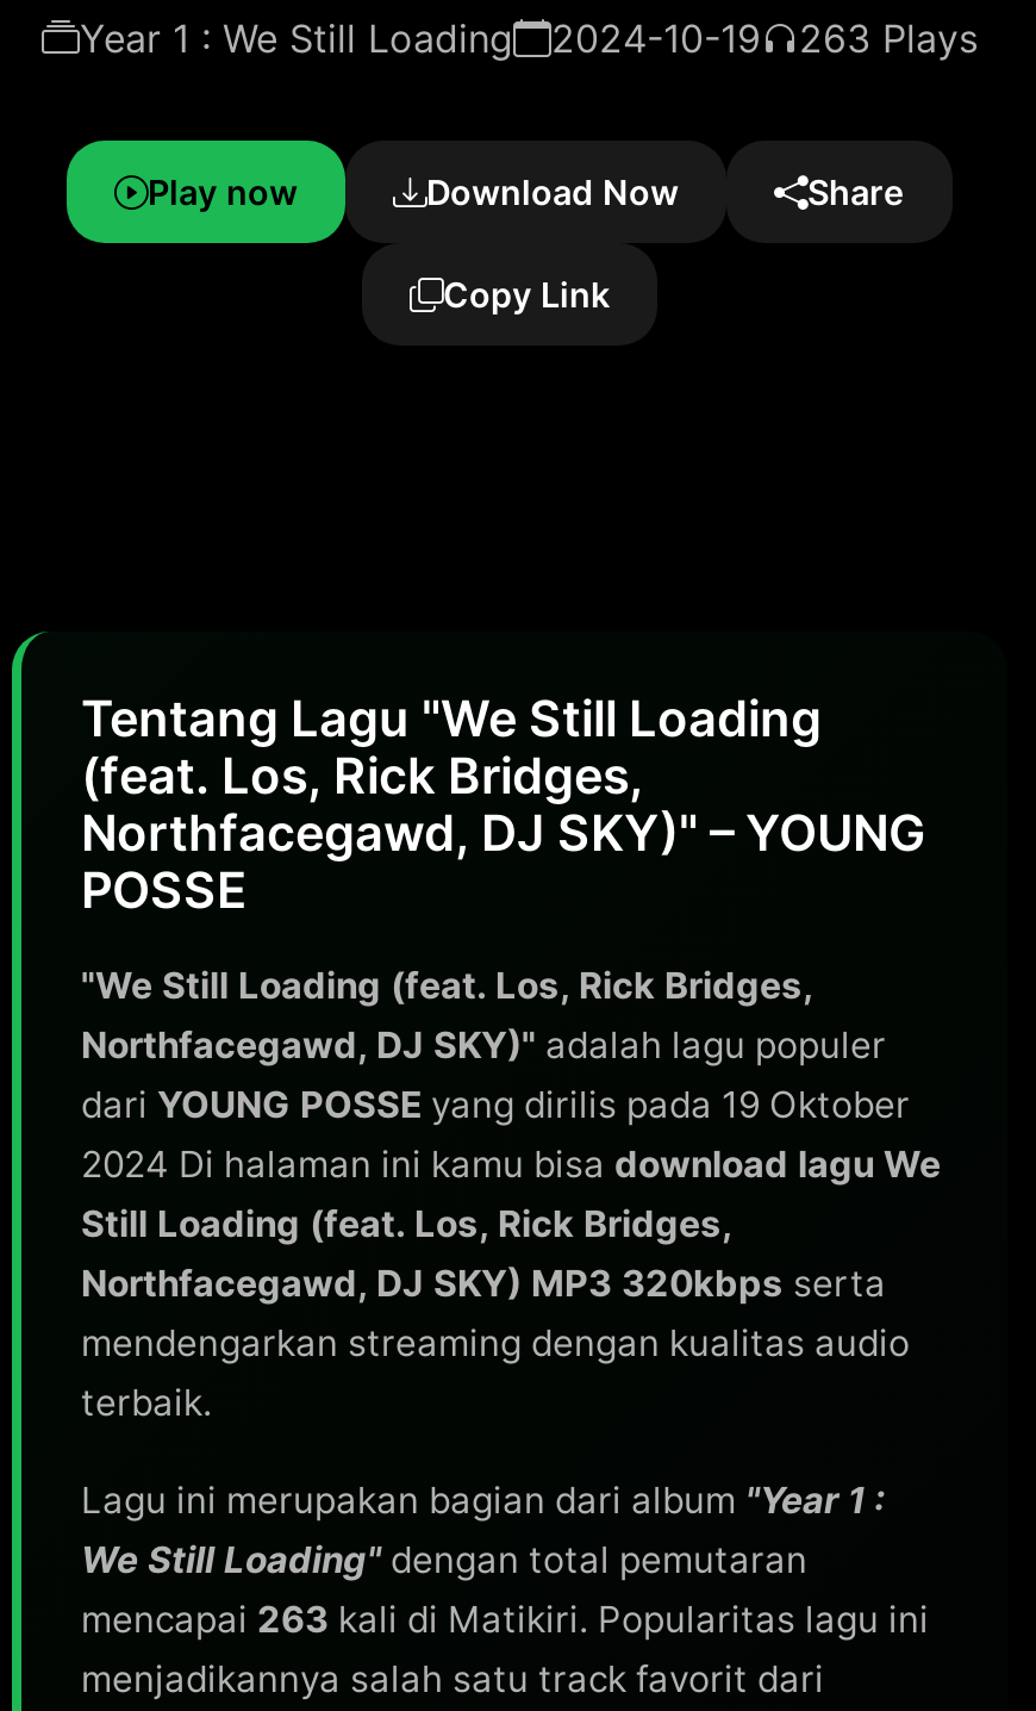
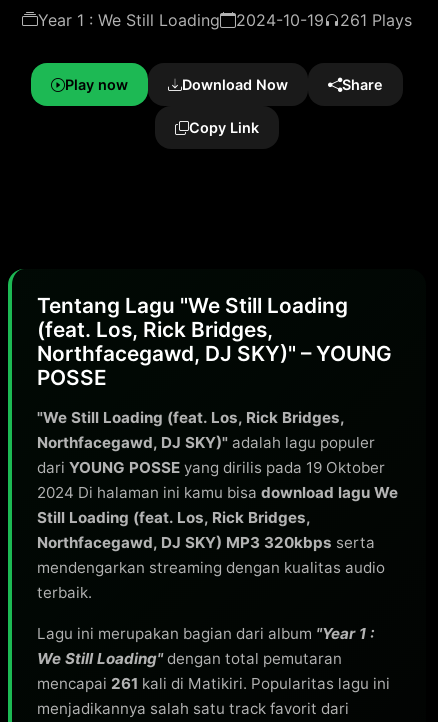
- Year 1 : We Still Loading 2024-10-19 263 Plays
+ Year 1 : We Still Loading 2024-10-19 261 Plays

- mencapai 263 kali di Matikiri. Popularitas lagu ini
+ mencapai 261 kali di Matikiri. Popularitas lagu ini
